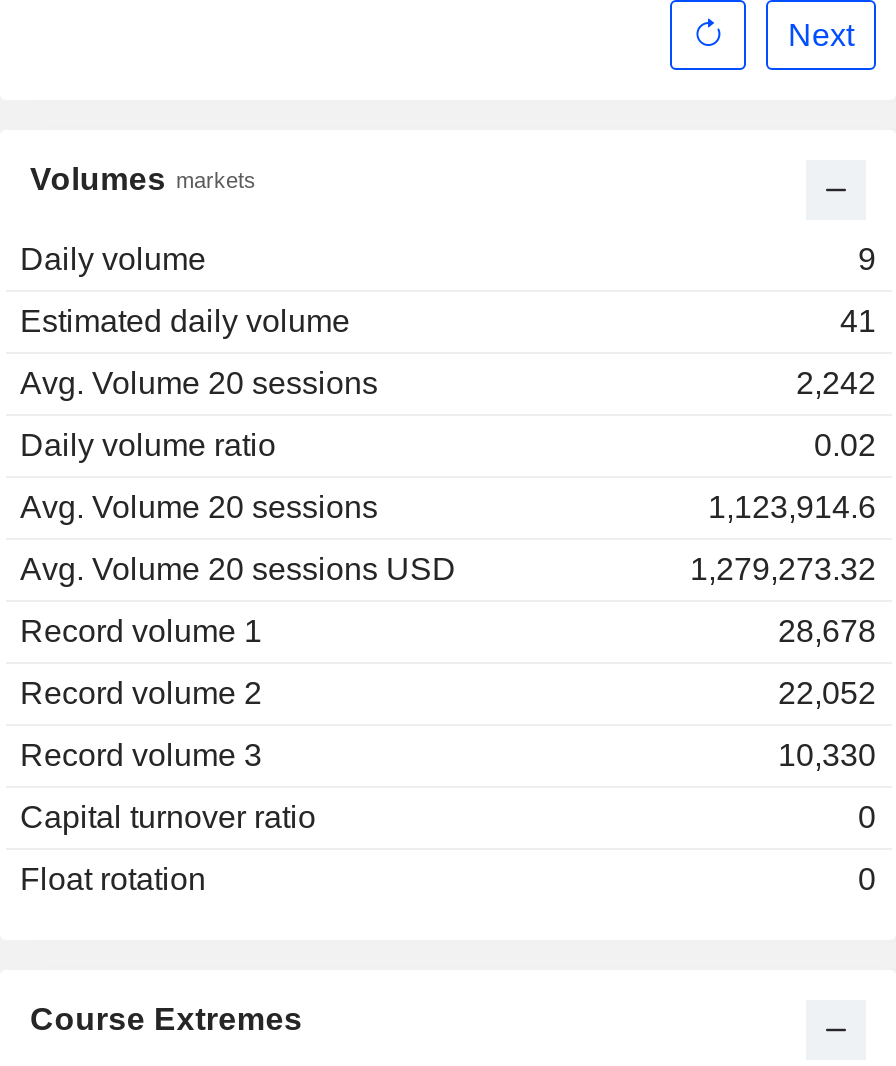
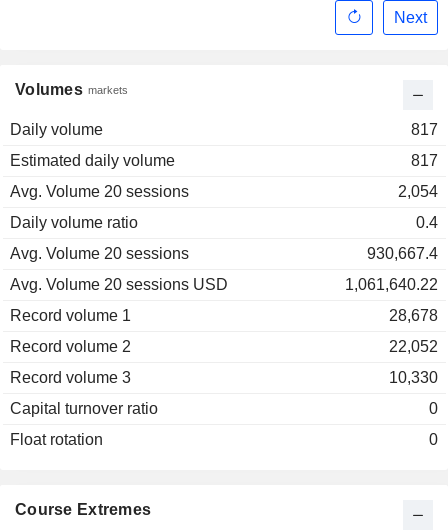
- 9
+ 817

- 41
+ 817

- 2,242
+ 2,054

- 0.02
+ 0.4

- 1,123,914.6
+ 930,667.4

- 1,279,273.32
+ 1,061,640.22
